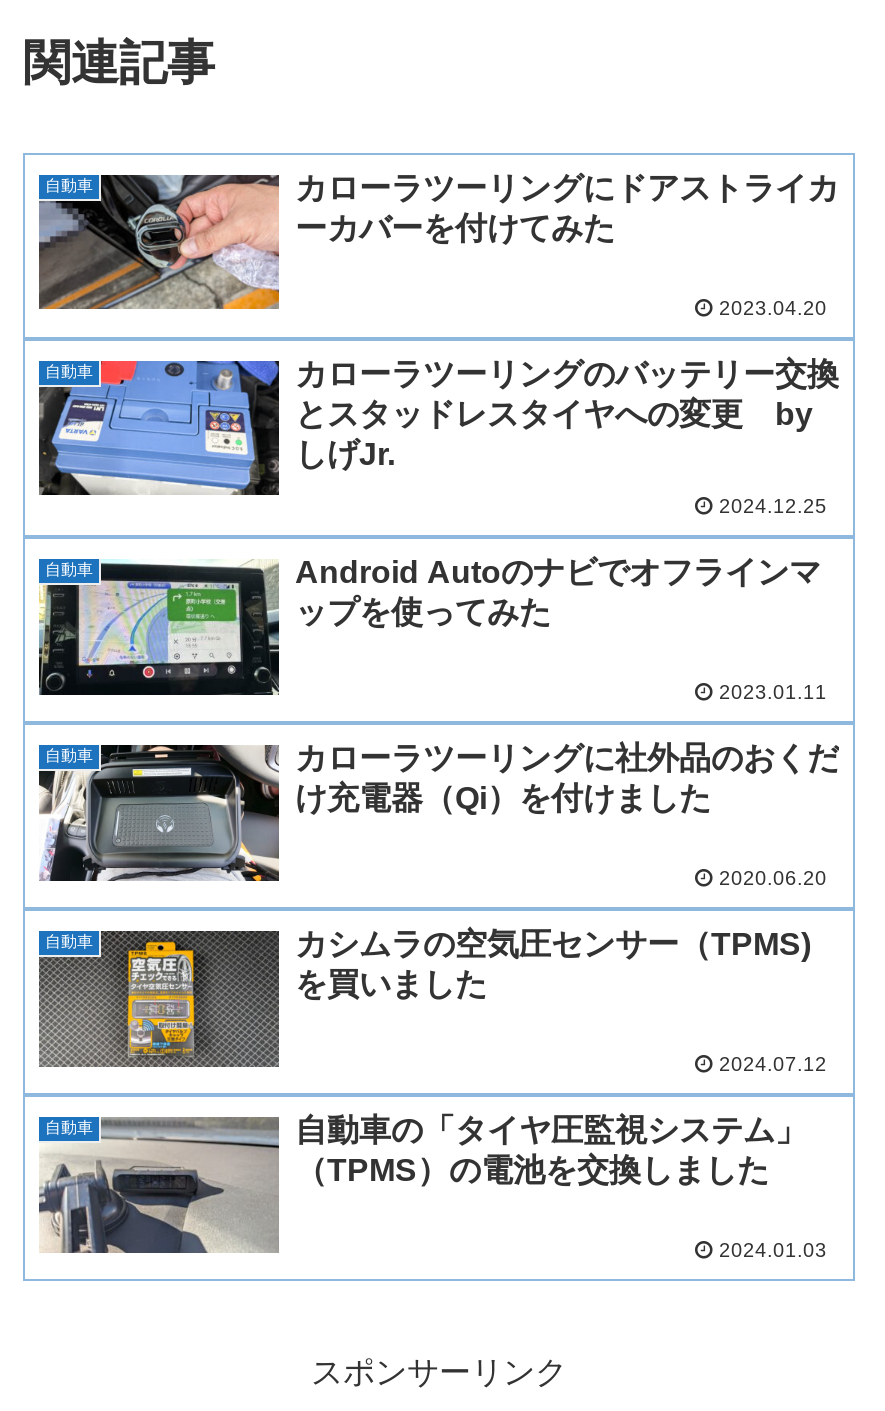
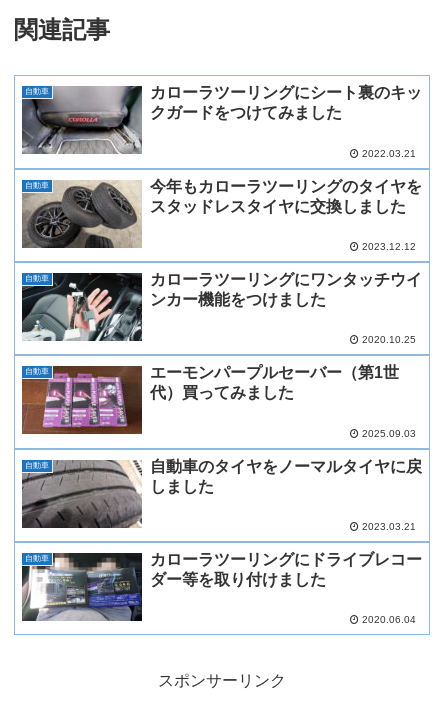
- [image]
- カローラツーリングにドアストライカ
- ーカバーを付けてみた
+ [image]
+ カローラツーリングにシート裏のキッ
+ クガードをつけてみました

- 2023.04.20
+ 2022.03.21

- [image]
- カローラツーリングのバッテリー交換
- とスタッドレスタイヤへの変更 by
- しげJr.
+ [image]
+ 今年もカローラツーリングのタイヤを
+ スタッドレスタイヤに交換しました

- 2024.12.25
+ 2023.12.12

- [image]
- Android Autoのナビでオフラインマ
- ップを使ってみた
+ [image]
+ カローラツーリングにワンタッチウイ
+ ンカー機能をつけました

- 2023.01.11
+ 2020.10.25

- [image]
- カローラツーリングに社外品のおくだ
- け充電器（Qi）を付けました
+ [image]
+ エーモンパープルセーバー（第1世
+ 代）買ってみました

- 2020.06.20
+ 2025.09.03

- [image]
- カシムラの空気圧センサー（TPMS)
- を買いました
+ [image]
+ 自動車のタイヤをノーマルタイヤに戻
+ しました

- 2024.07.12
+ 2023.03.21

- [image]
- 自動車の「タイヤ圧監視システム」
- （TPMS）の電池を交換しました
+ [image]
+ カローラツーリングにドライブレコー
+ ダー等を取り付けました

- 2024.01.03
+ 2020.06.04
